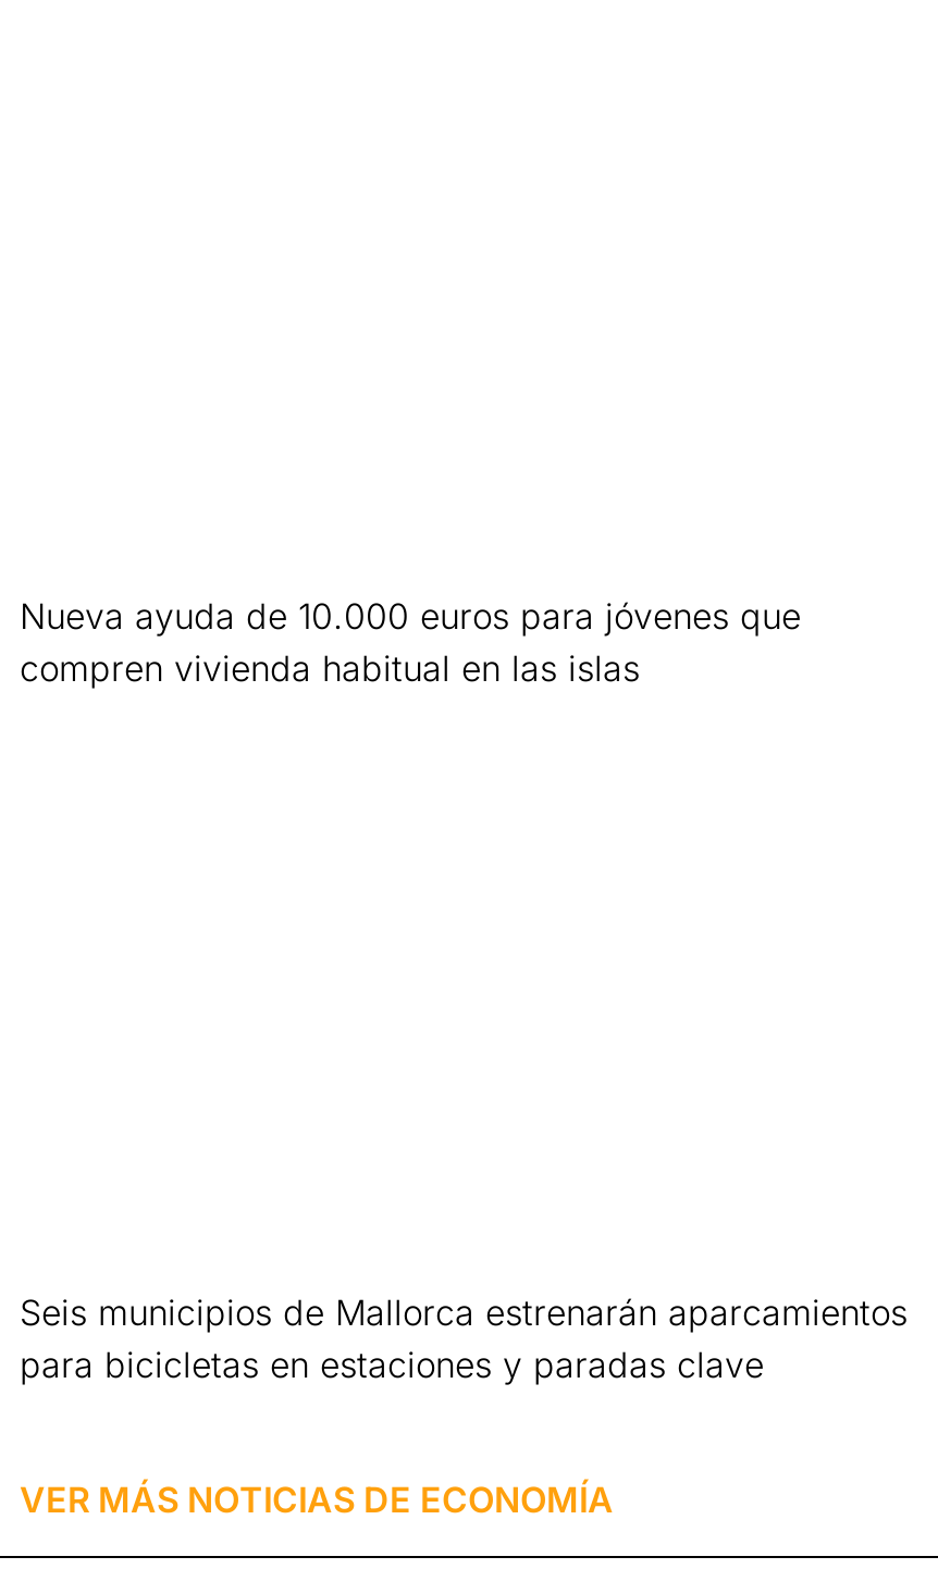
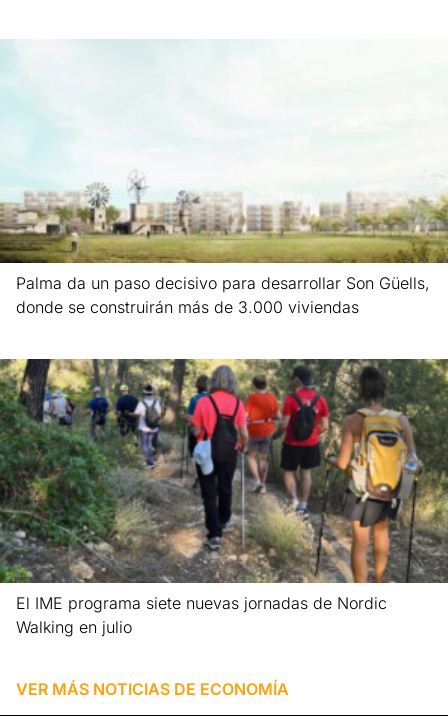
+ [image]

- Nueva ayuda de 10.000 euros para jóvenes que
- compren vivienda habitual en las islas
+ Palma da un paso decisivo para desarrollar Son Güells,
+ donde se construirán más de 3.000 viviendas

+ [image]

- Seis municipios de Mallorca estrenarán aparcamientos
- para bicicletas en estaciones y paradas clave
+ El IME programa siete nuevas jornadas de Nordic
+ Walking en julio
